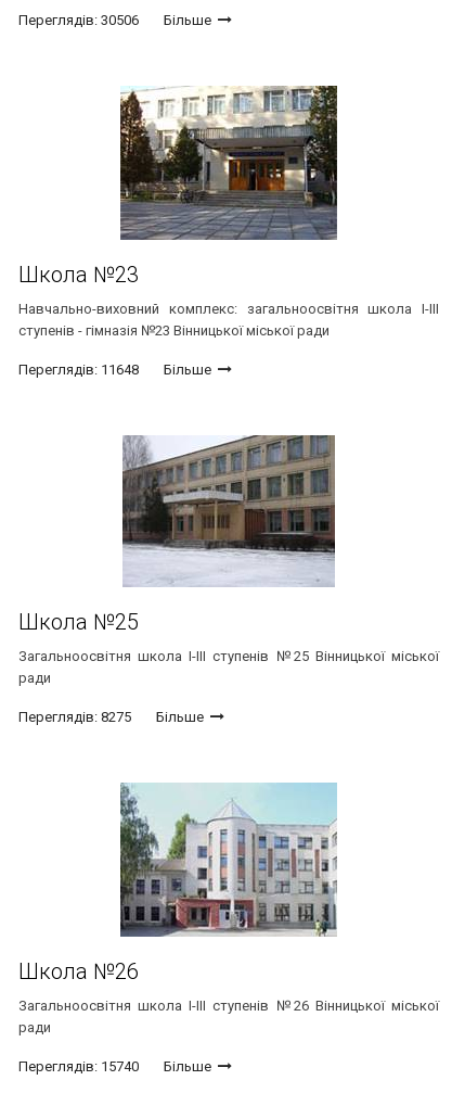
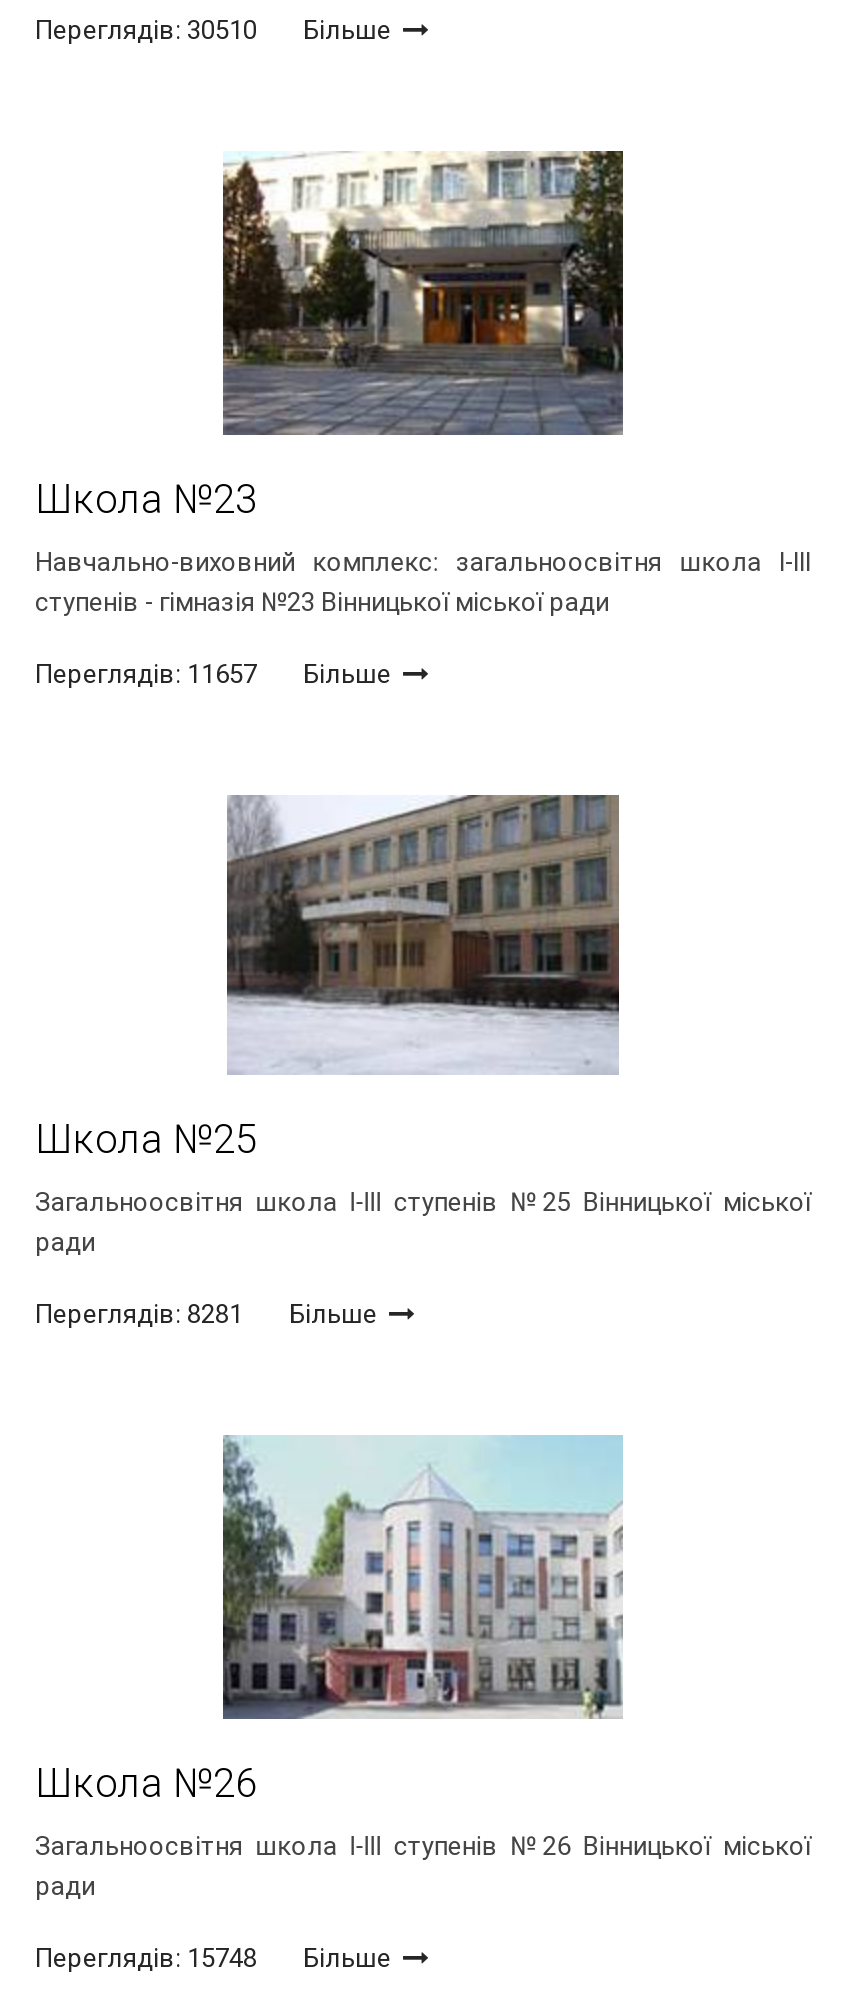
- Переглядів: 30506 Більше
+ Переглядів: 30510 Більше

- Переглядів: 11648 Більше
+ Переглядів: 11657 Більше

- Переглядів: 8275 Більше
+ Переглядів: 8281 Більше

- Переглядів: 15740 Більше
+ Переглядів: 15748 Більше
